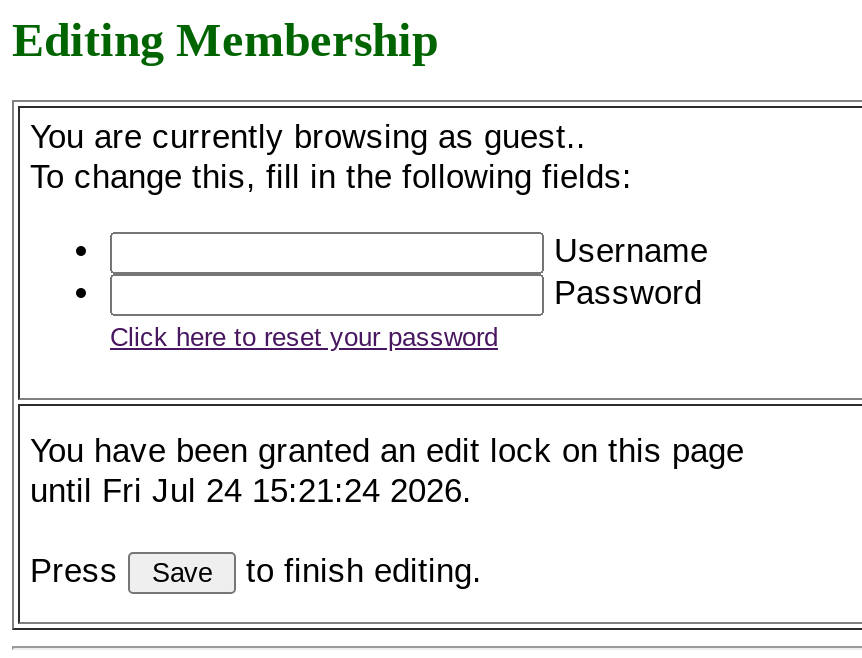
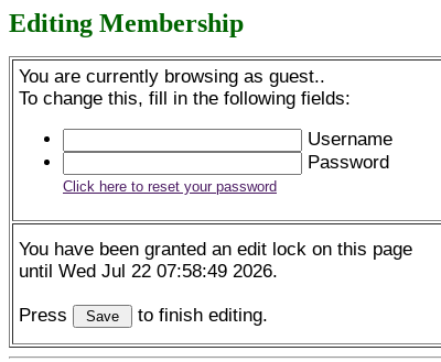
- until Fri Jul 24 15:21:24 2026.
+ until Wed Jul 22 07:58:49 2026.
